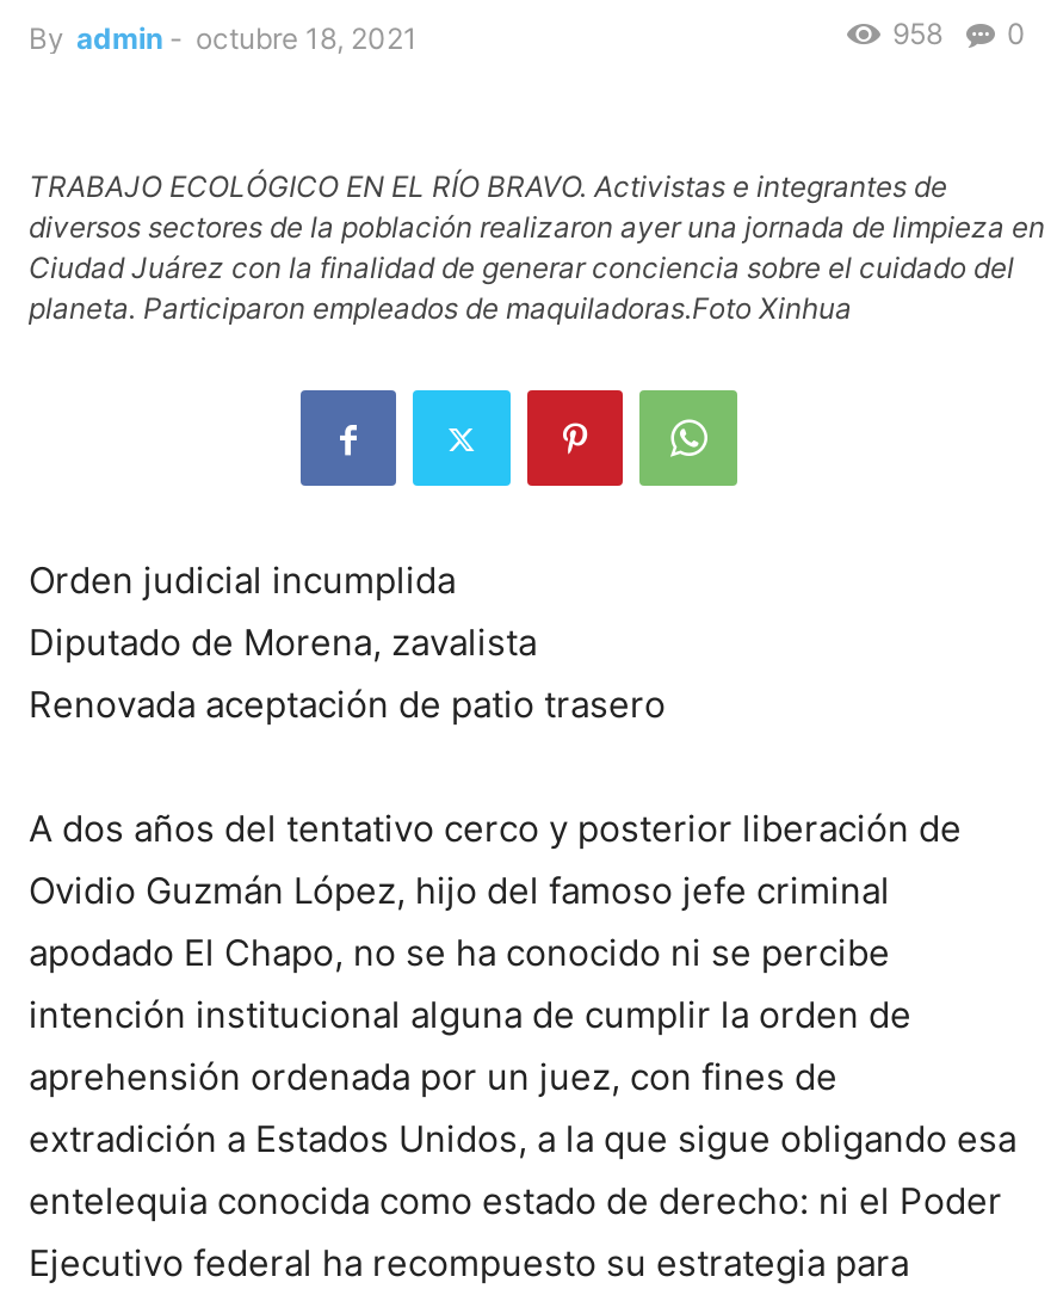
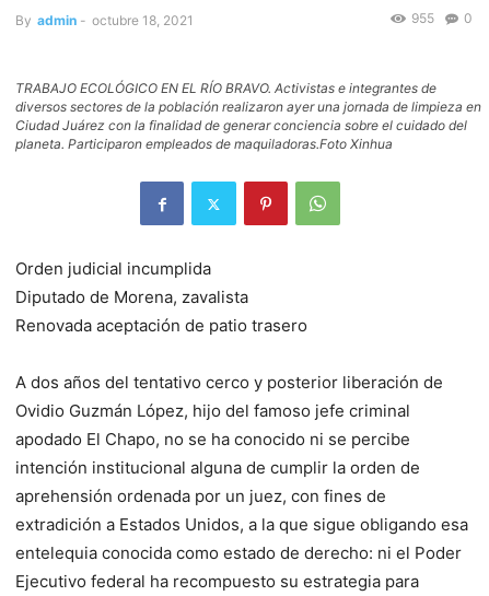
- 958 0
+ 955 0
